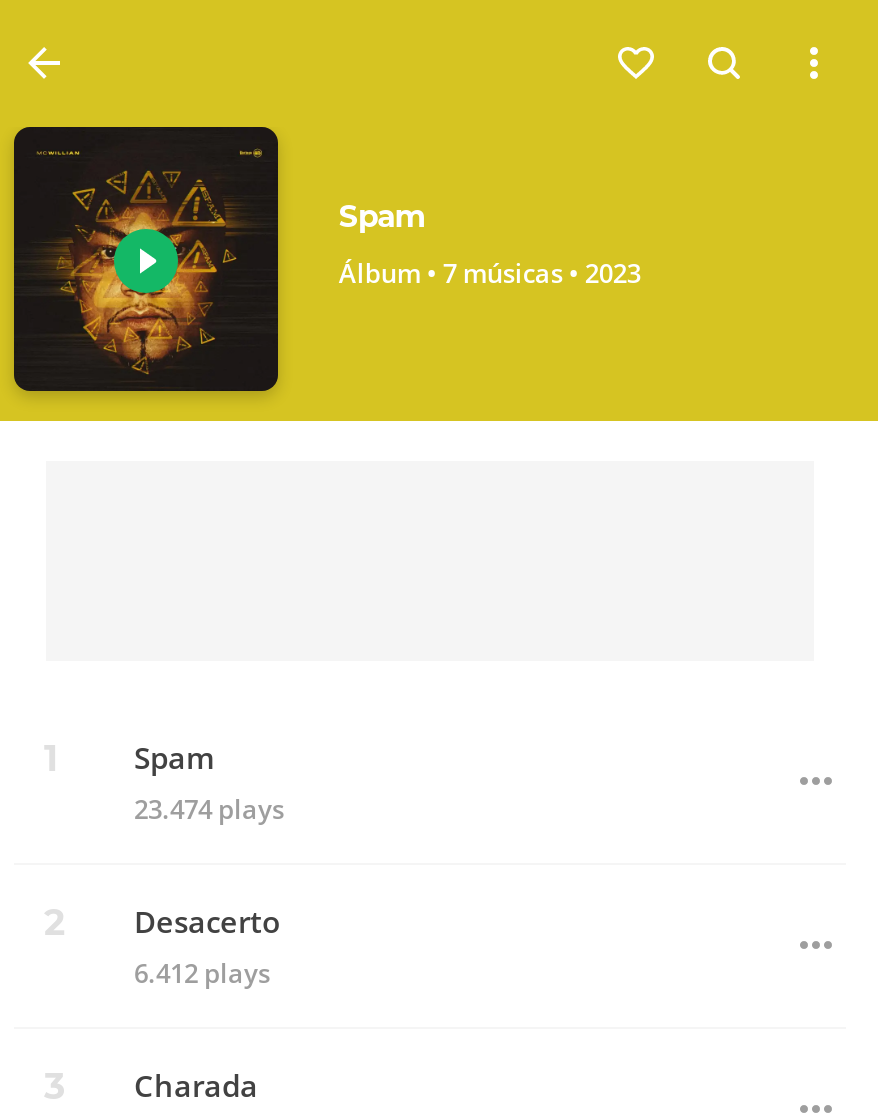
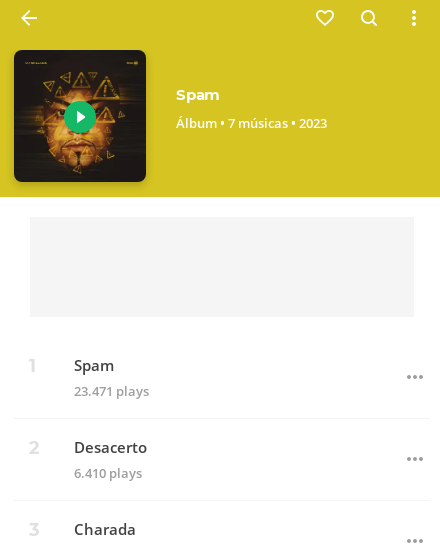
- 23.474 plays
+ 23.471 plays

- 6.412 plays
+ 6.410 plays
